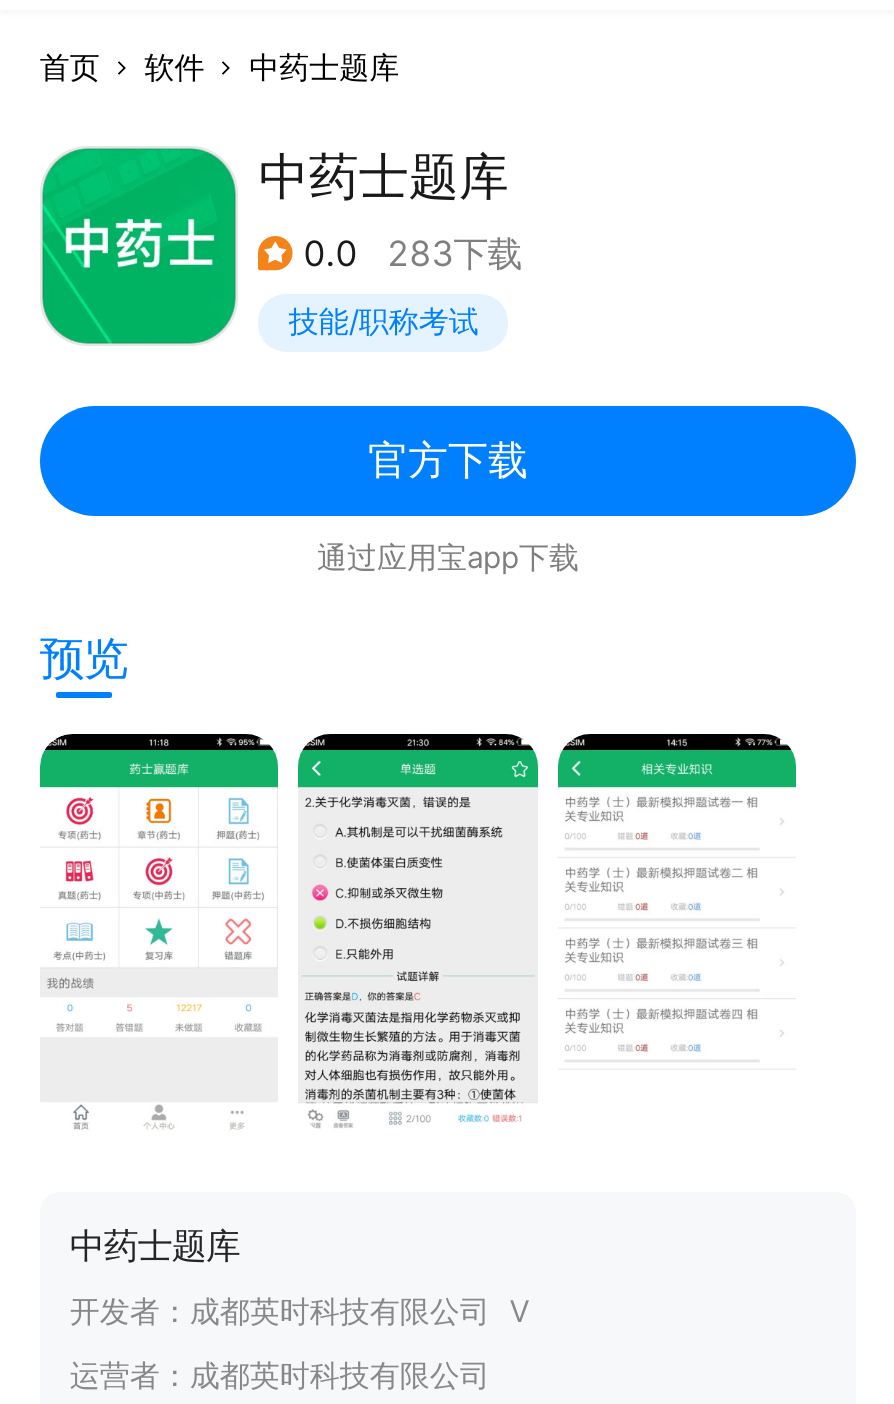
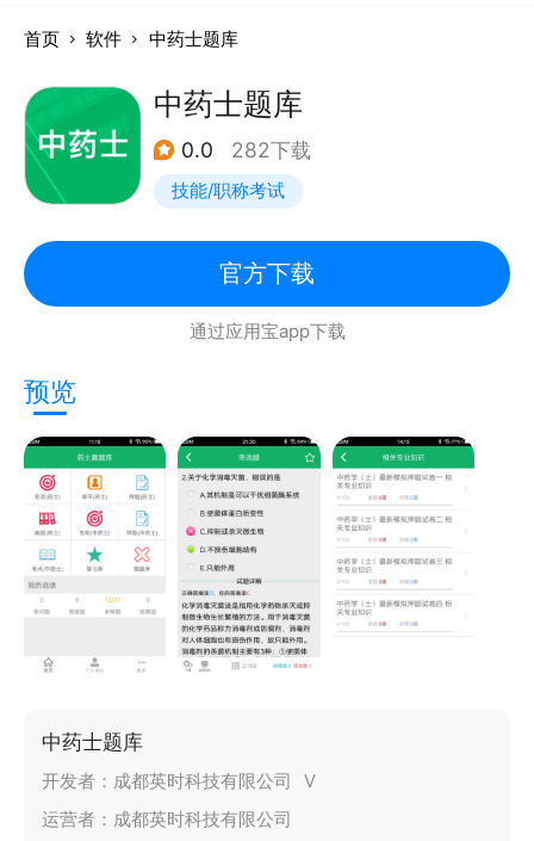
- 0.0 283下载
+ 0.0 282下载
